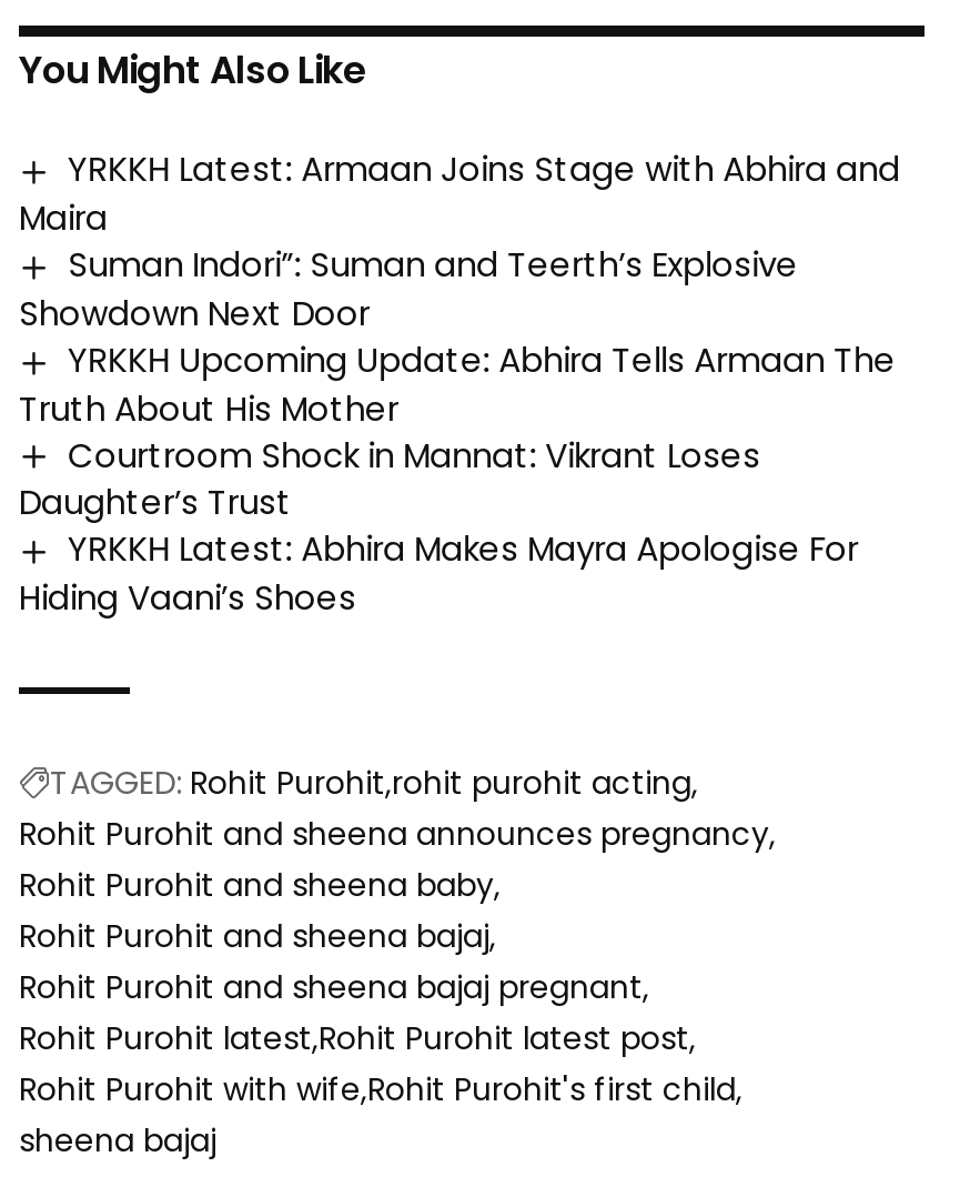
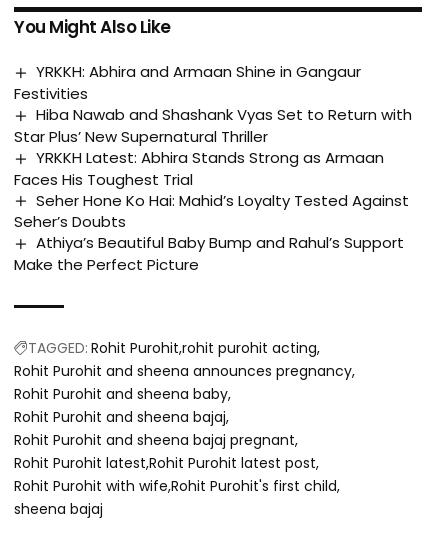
- YRKKH Latest: Armaan Joins Stage with Abhira and
- Maira
- Suman Indori”: Suman and Teerth’s Explosive
- Showdown Next Door
- YRKKH Upcoming Update: Abhira Tells Armaan The
- Truth About His Mother
- Courtroom Shock in Mannat: Vikrant Loses
- Daughter’s Trust
- YRKKH Latest: Abhira Makes Mayra Apologise For
- Hiding Vaani’s Shoes
+ YRKKH: Abhira and Armaan Shine in Gangaur
+ Festivities
+ Hiba Nawab and Shashank Vyas Set to Return with
+ Star Plus’ New Supernatural Thriller
+ YRKKH Latest: Abhira Stands Strong as Armaan
+ Faces His Toughest Trial
+ Seher Hone Ko Hai: Mahid’s Loyalty Tested Against
+ Seher’s Doubts
+ Athiya’s Beautiful Baby Bump and Rahul’s Support
+ Make the Perfect Picture
